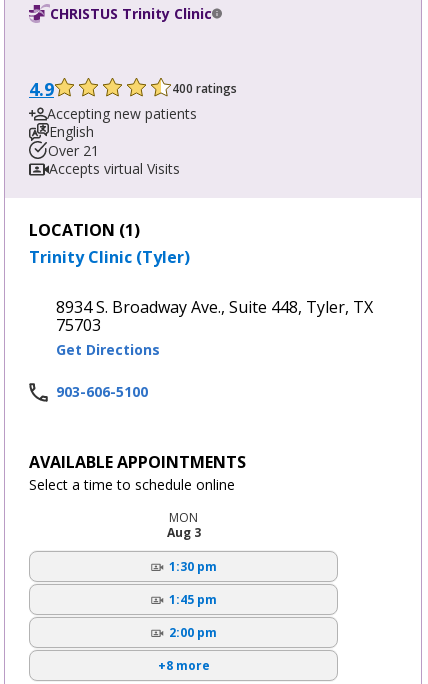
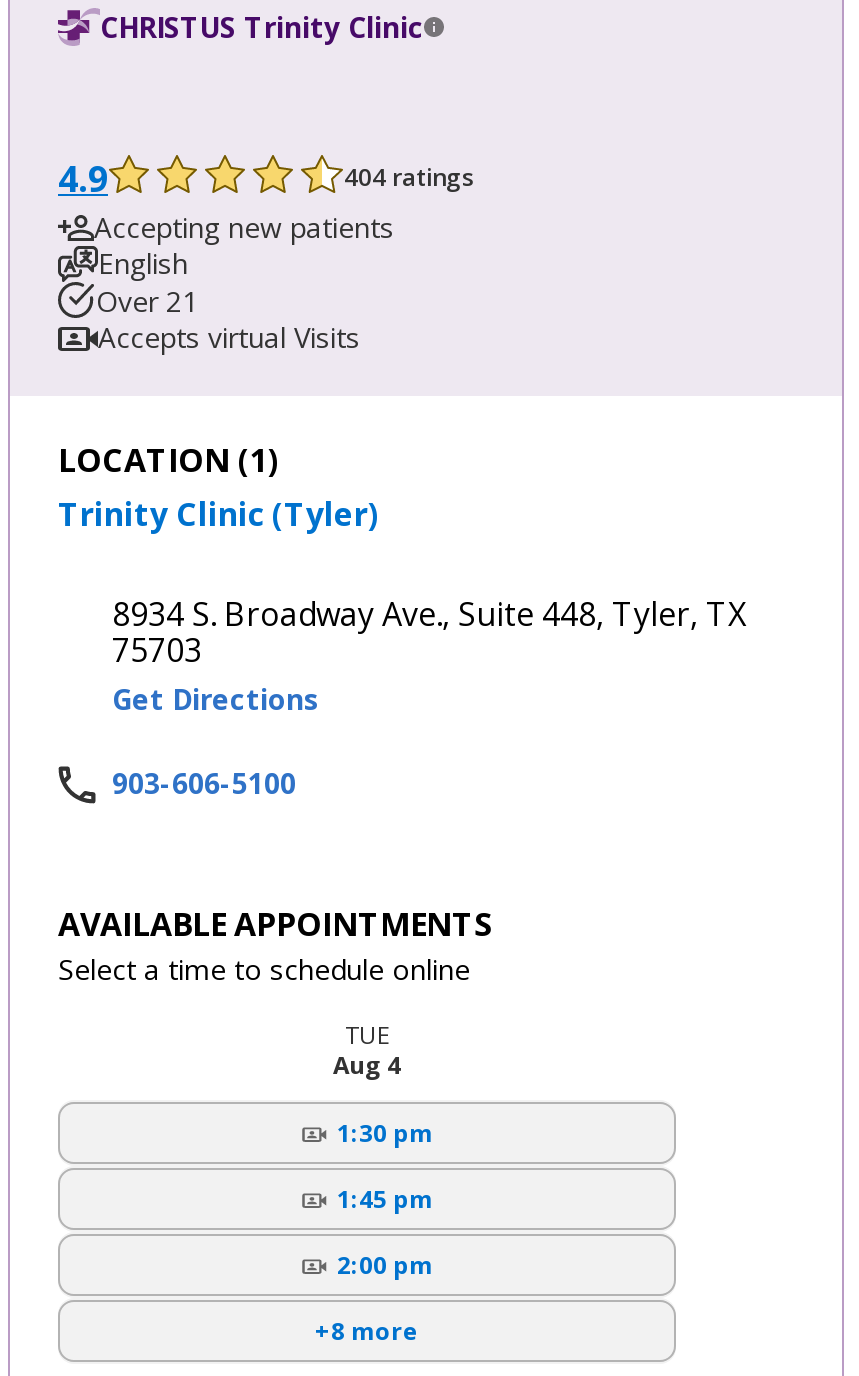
- 400 ratings
+ 404 ratings

- MON
- Aug 3
+ TUE
+ Aug 4
